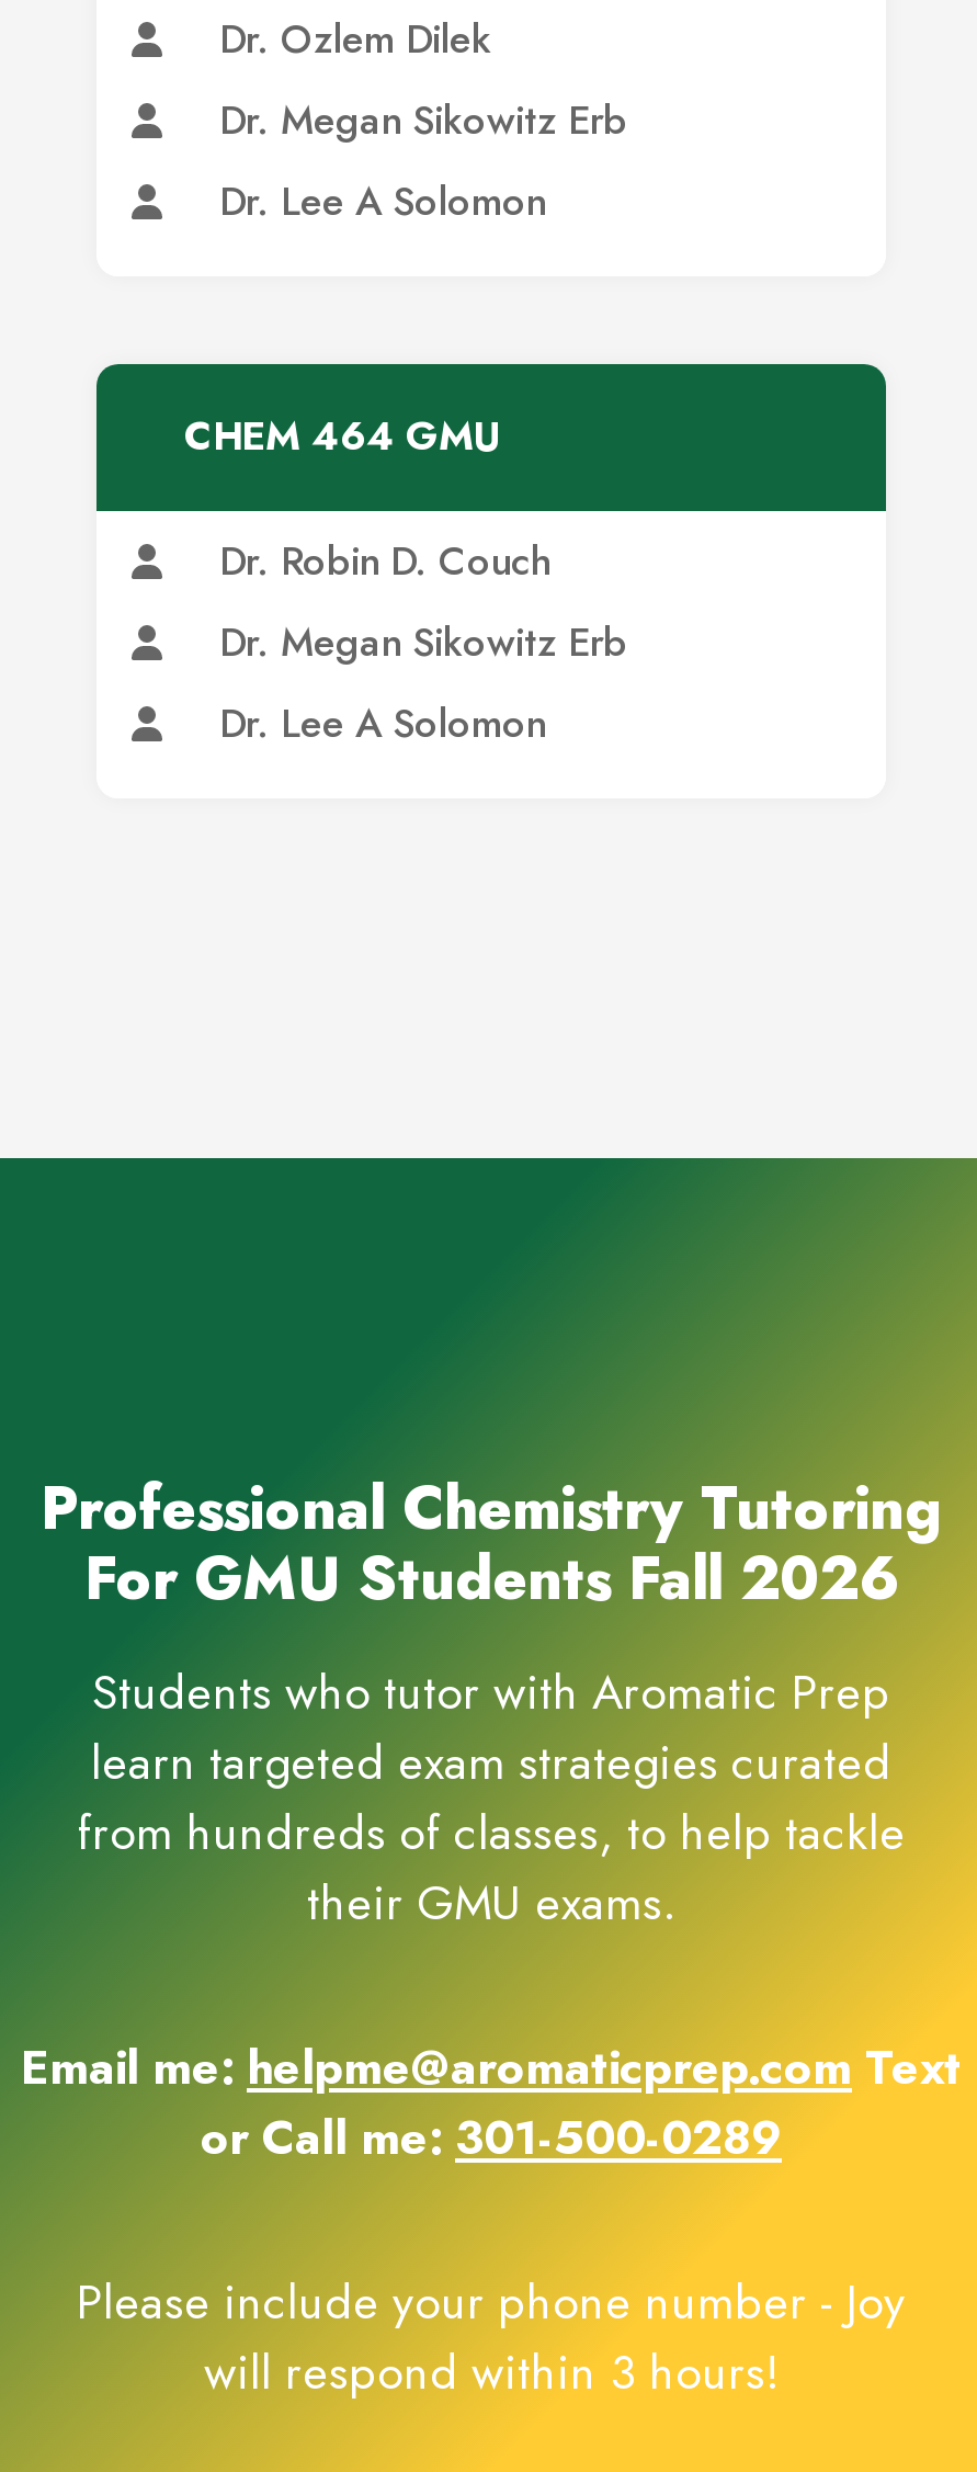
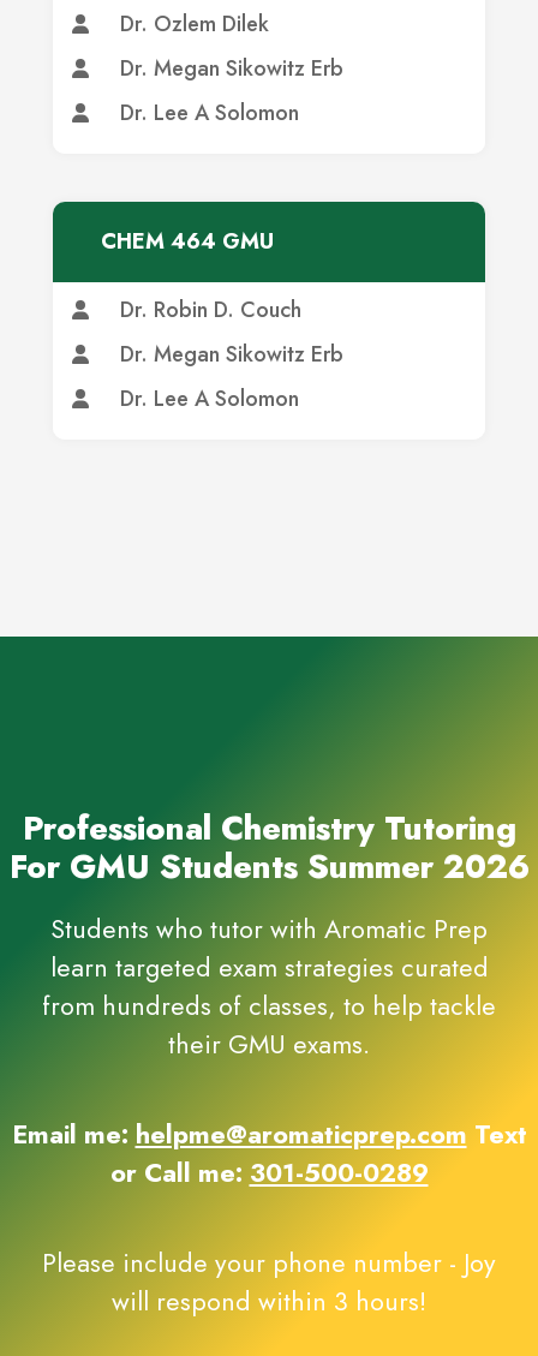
- For GMU Students Fall 2026
+ For GMU Students Summer 2026
